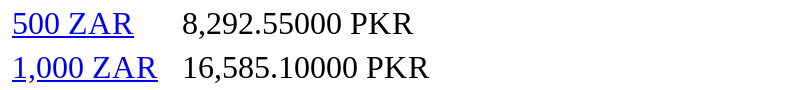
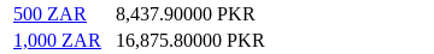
- 500 ZAR 8,292.55000 PKR
+ 500 ZAR 8,437.90000 PKR

- 1,000 ZAR 16,585.10000 PKR
+ 1,000 ZAR 16,875.80000 PKR
